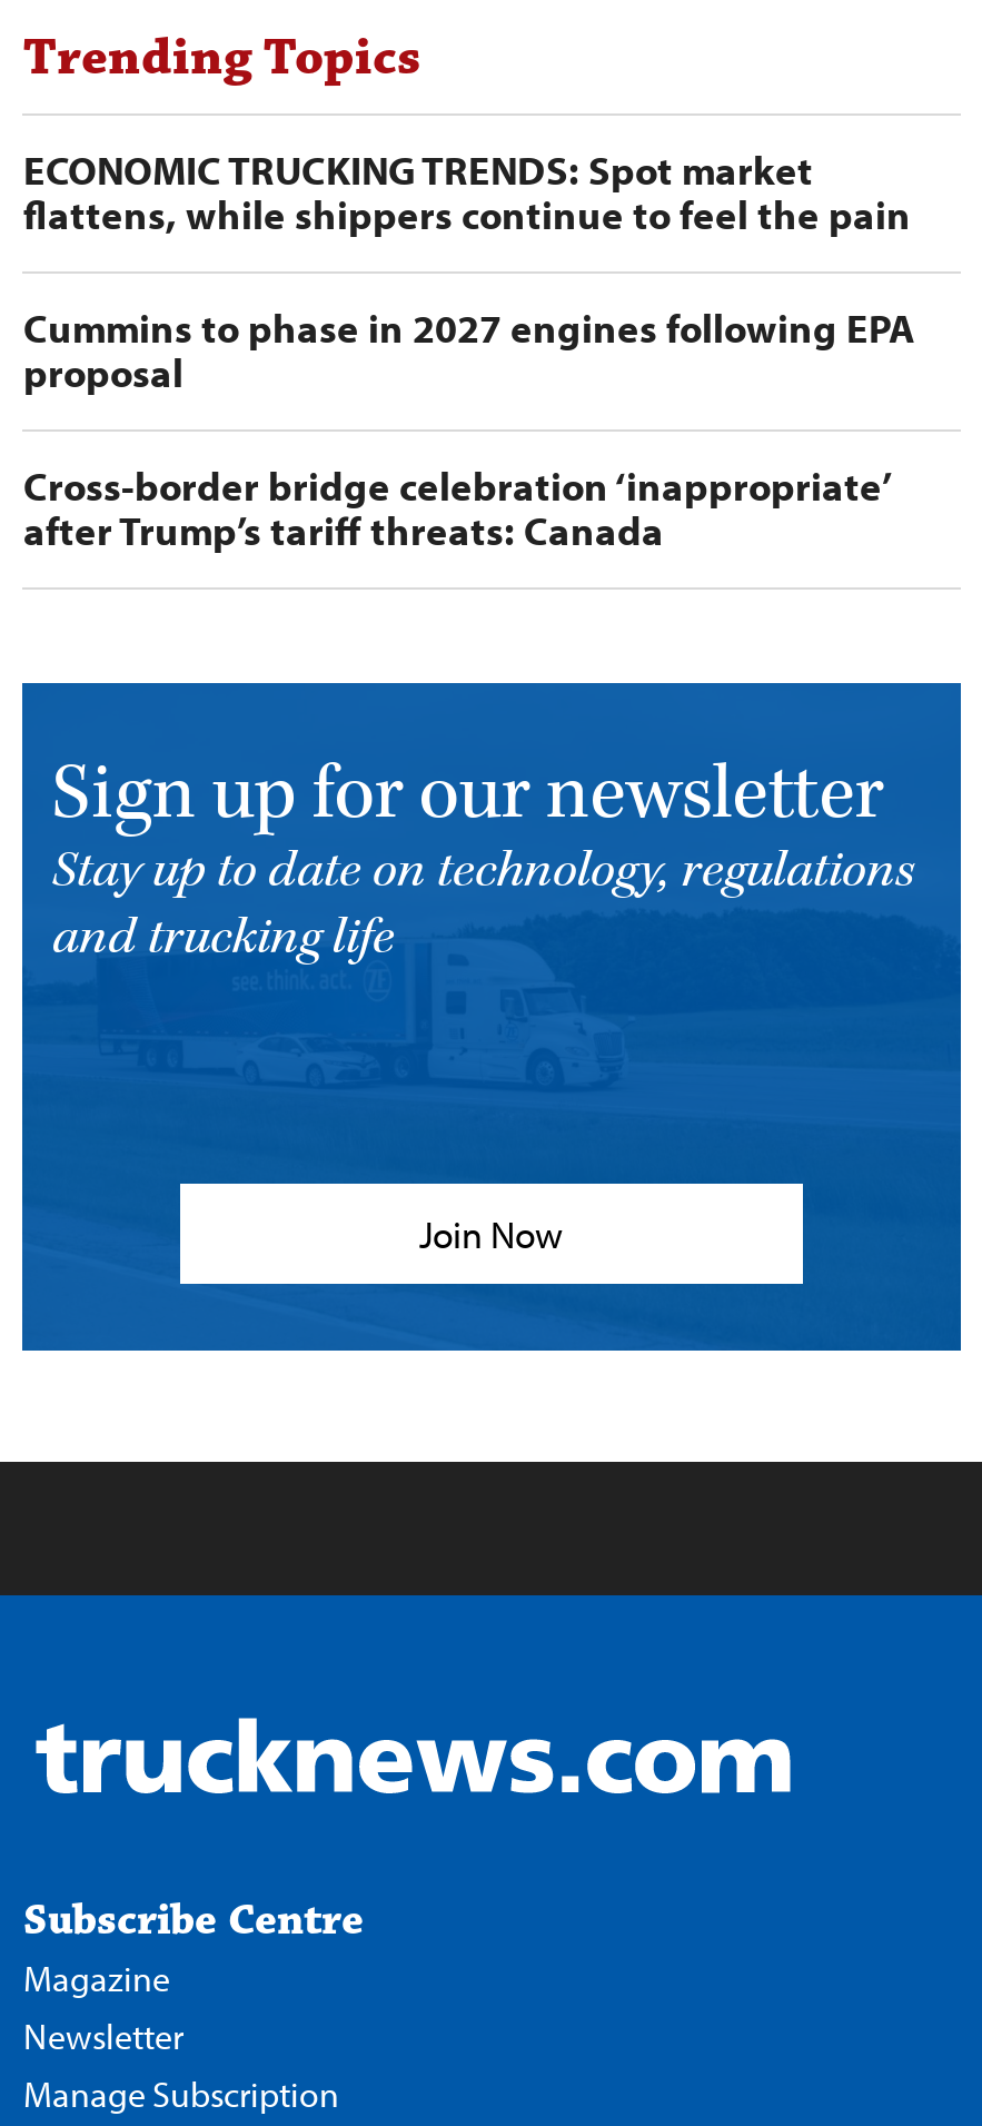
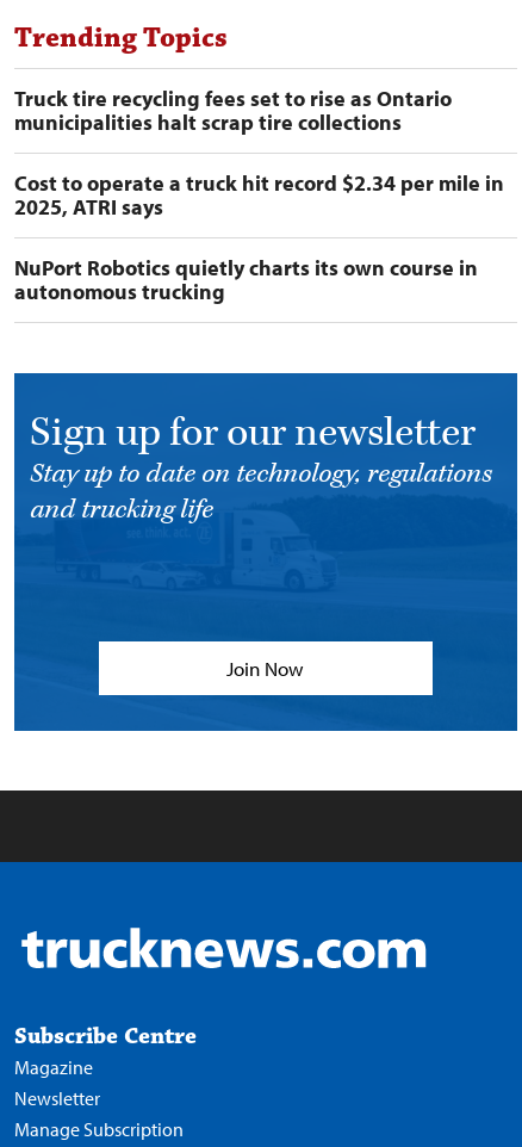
- ECONOMIC TRUCKING TRENDS: Spot market
- flattens, while shippers continue to feel the pain
+ Truck tire recycling fees set to rise as Ontario
+ municipalities halt scrap tire collections

- Cummins to phase in 2027 engines following EPA
- proposal
+ Cost to operate a truck hit record $2.34 per mile in
+ 2025, ATRI says

- Cross-border bridge celebration ‘inappropriate’
- after Trump’s tariff threats: Canada
+ NuPort Robotics quietly charts its own course in
+ autonomous trucking
